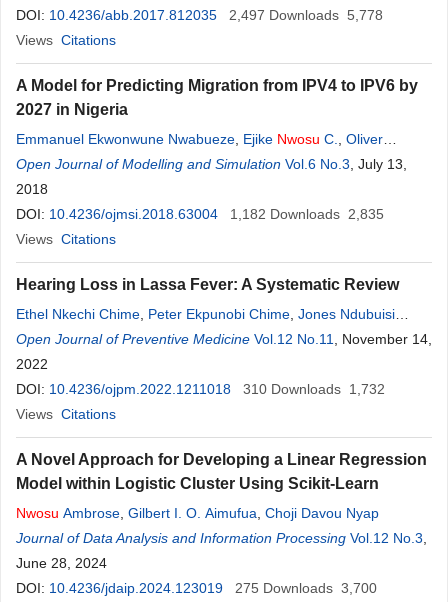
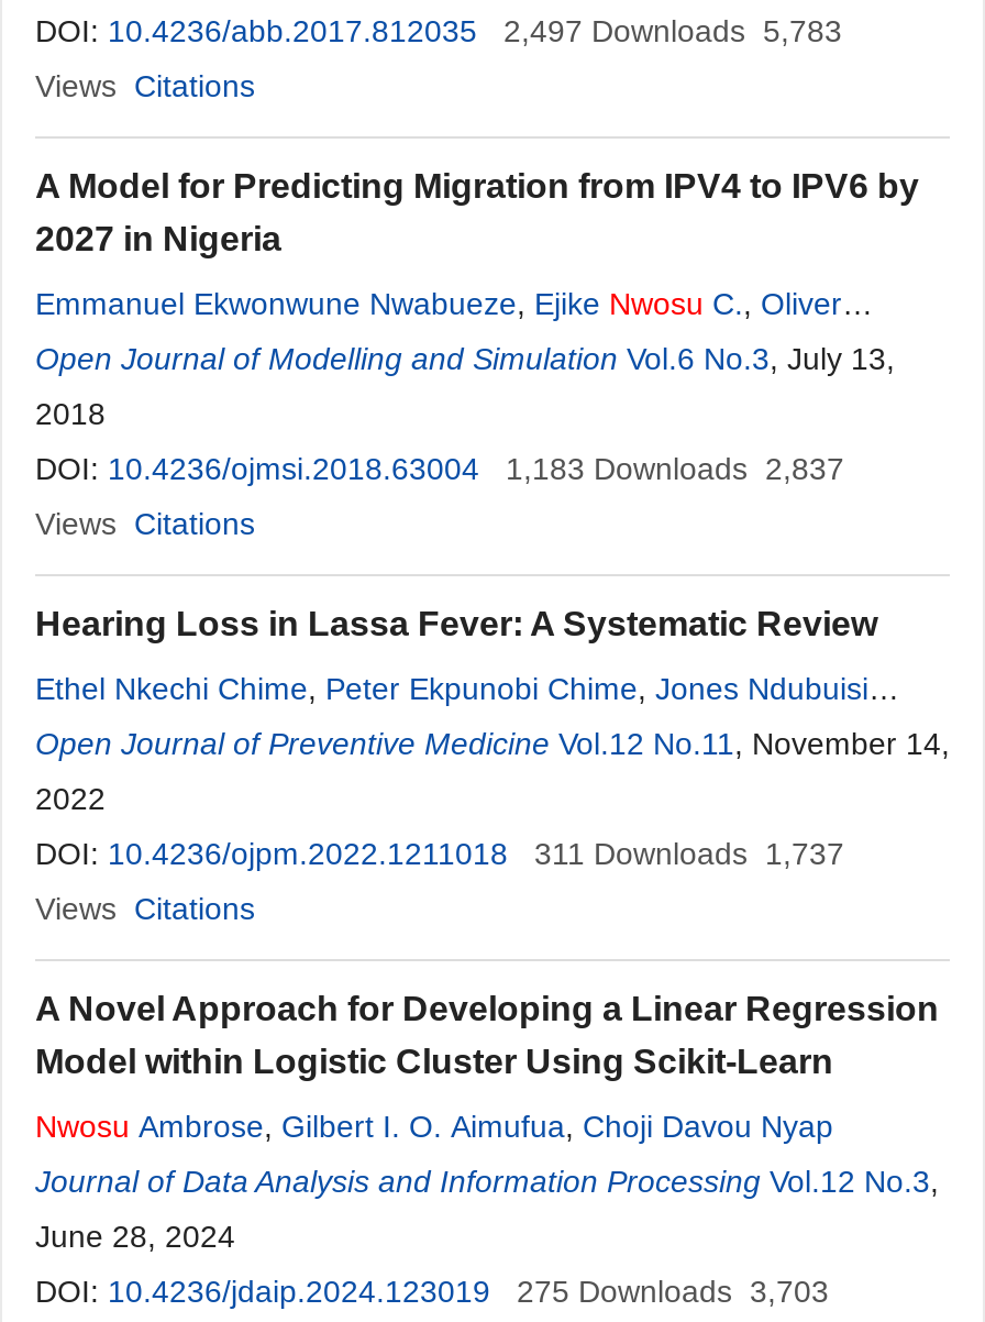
- DOI: 10.4236/abb.2017.812035 2,497 Downloads 5,778
+ DOI: 10.4236/abb.2017.812035 2,497 Downloads 5,783

- DOI: 10.4236/ojmsi.2018.63004 1,182 Downloads 2,835
+ DOI: 10.4236/ojmsi.2018.63004 1,183 Downloads 2,837

- DOI: 10.4236/ojpm.2022.1211018 310 Downloads 1,732
+ DOI: 10.4236/ojpm.2022.1211018 311 Downloads 1,737

- DOI: 10.4236/jdaip.2024.123019 275 Downloads 3,700
+ DOI: 10.4236/jdaip.2024.123019 275 Downloads 3,703
